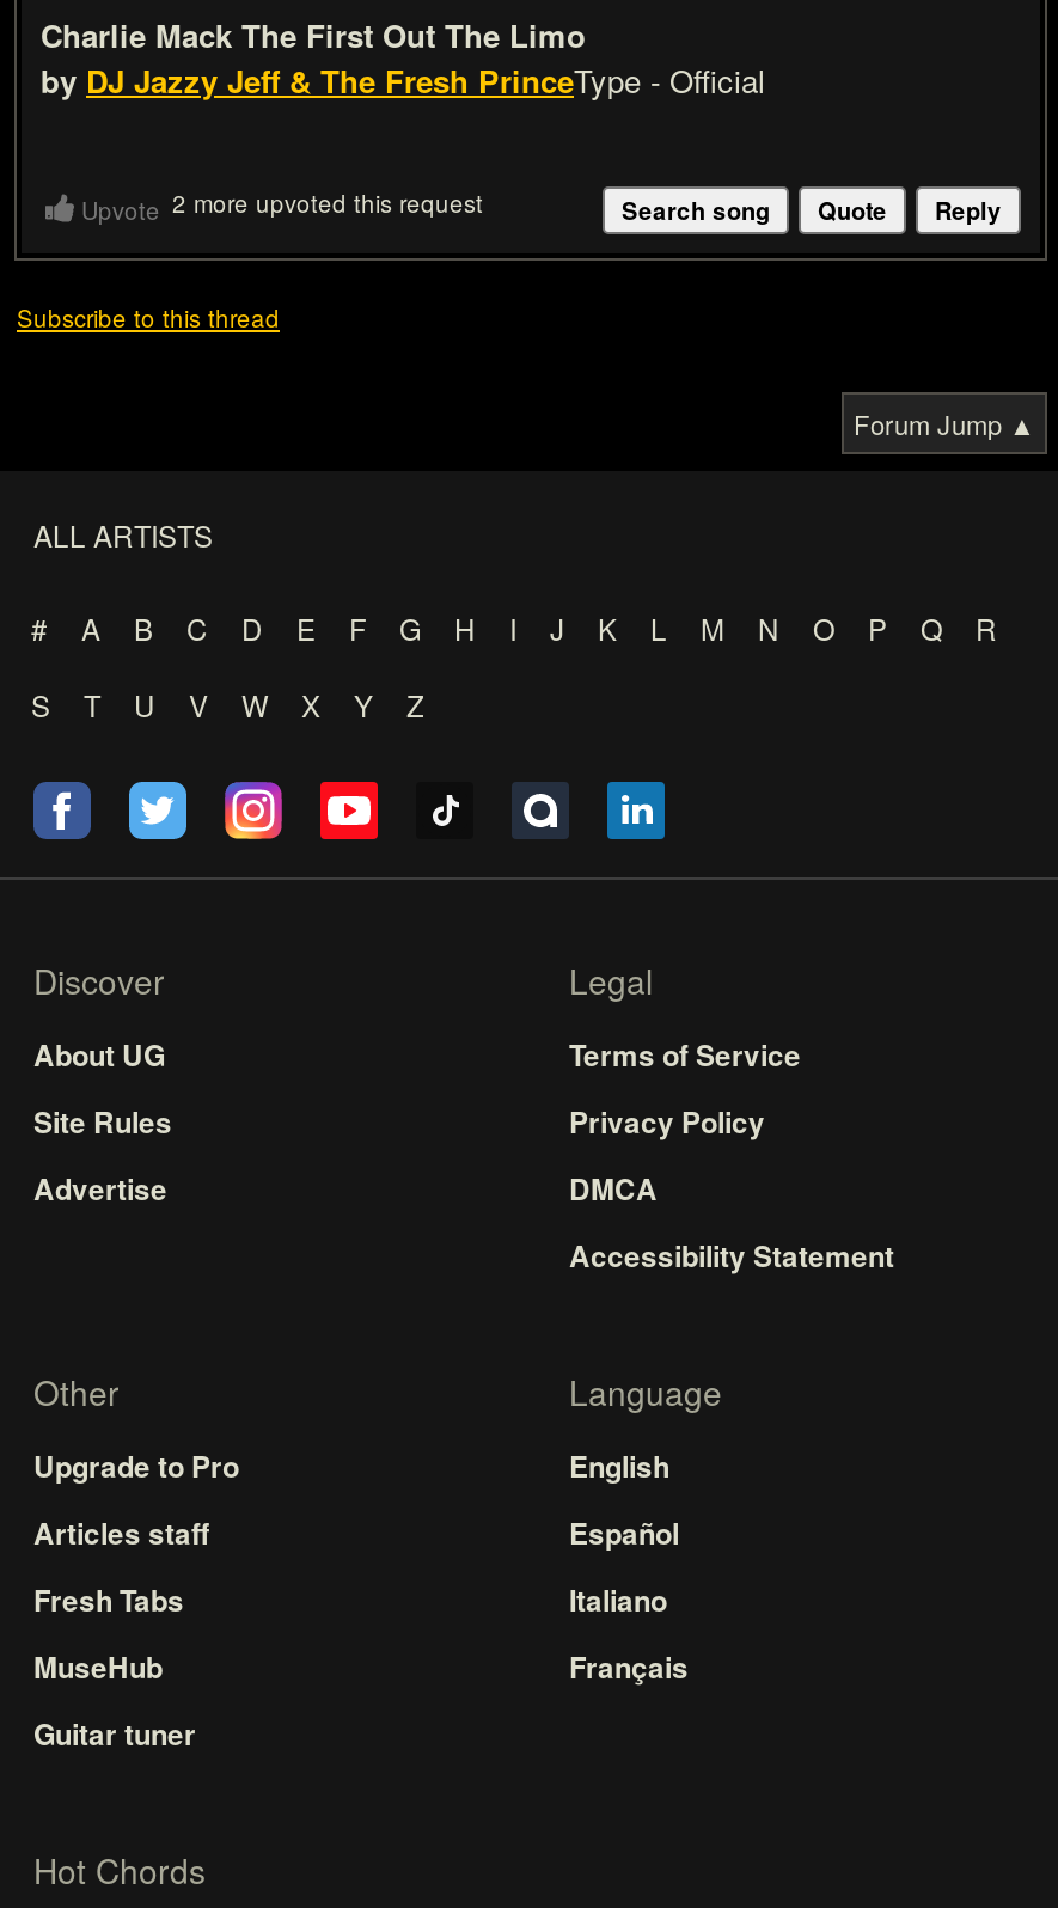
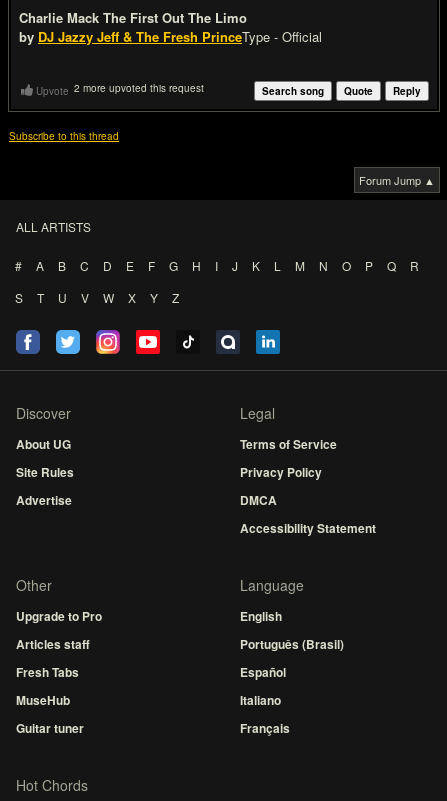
moved down: Español | Italiano | Français

+ Português (Brasil)
